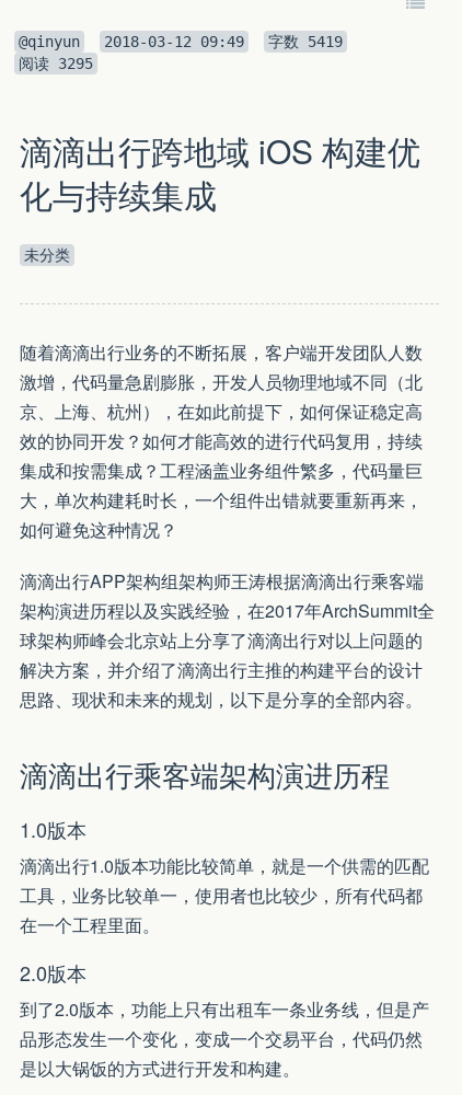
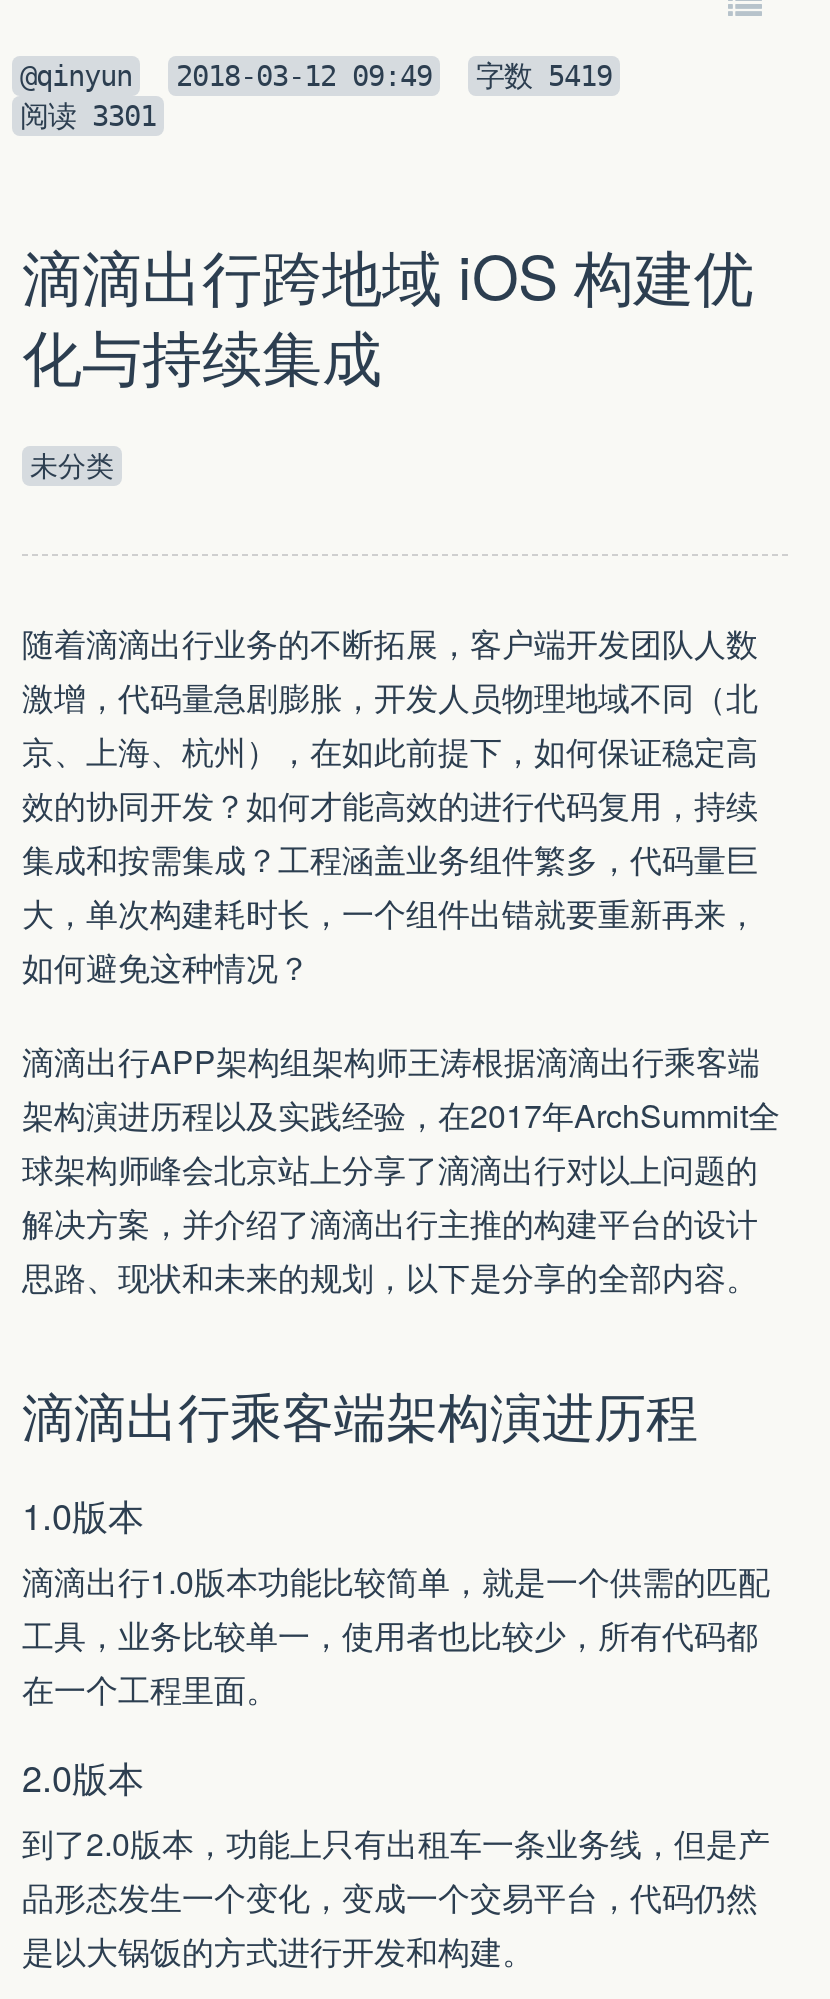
- 阅读3295
+ 阅读3301
